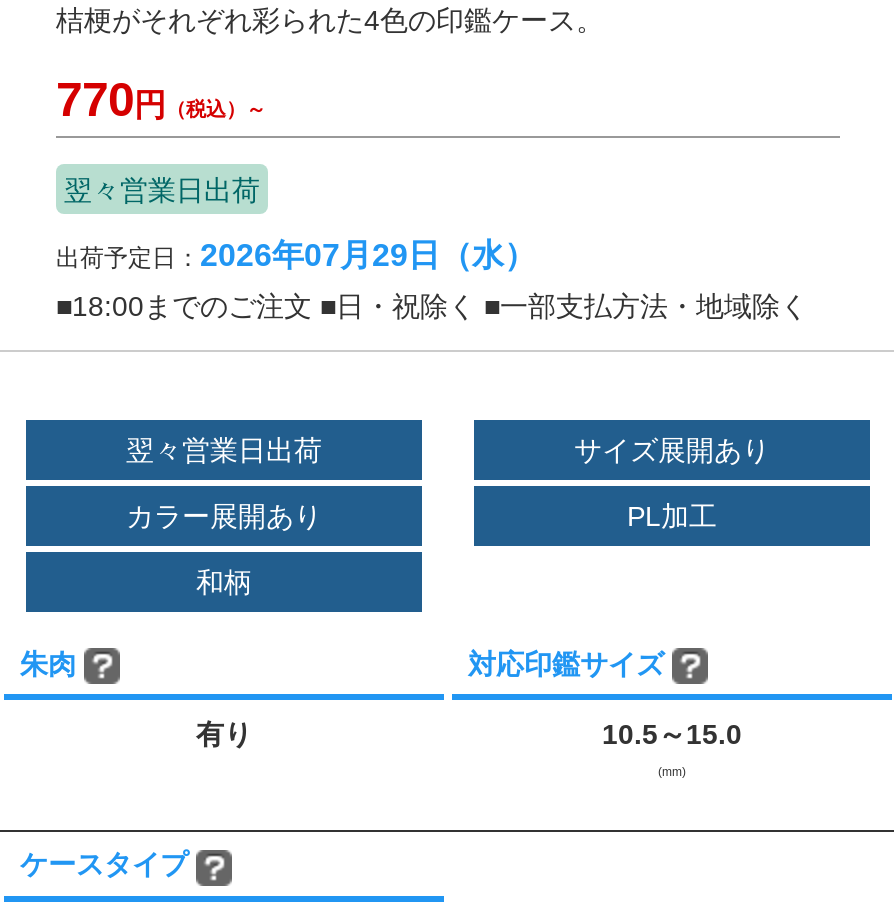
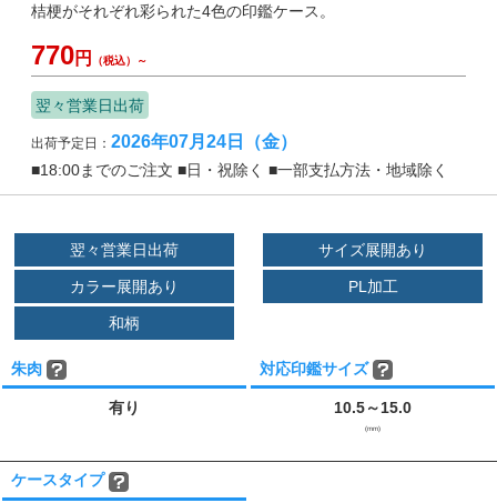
- 出荷予定日：2026年07月29日（水）
+ 出荷予定日：2026年07月24日（金）
